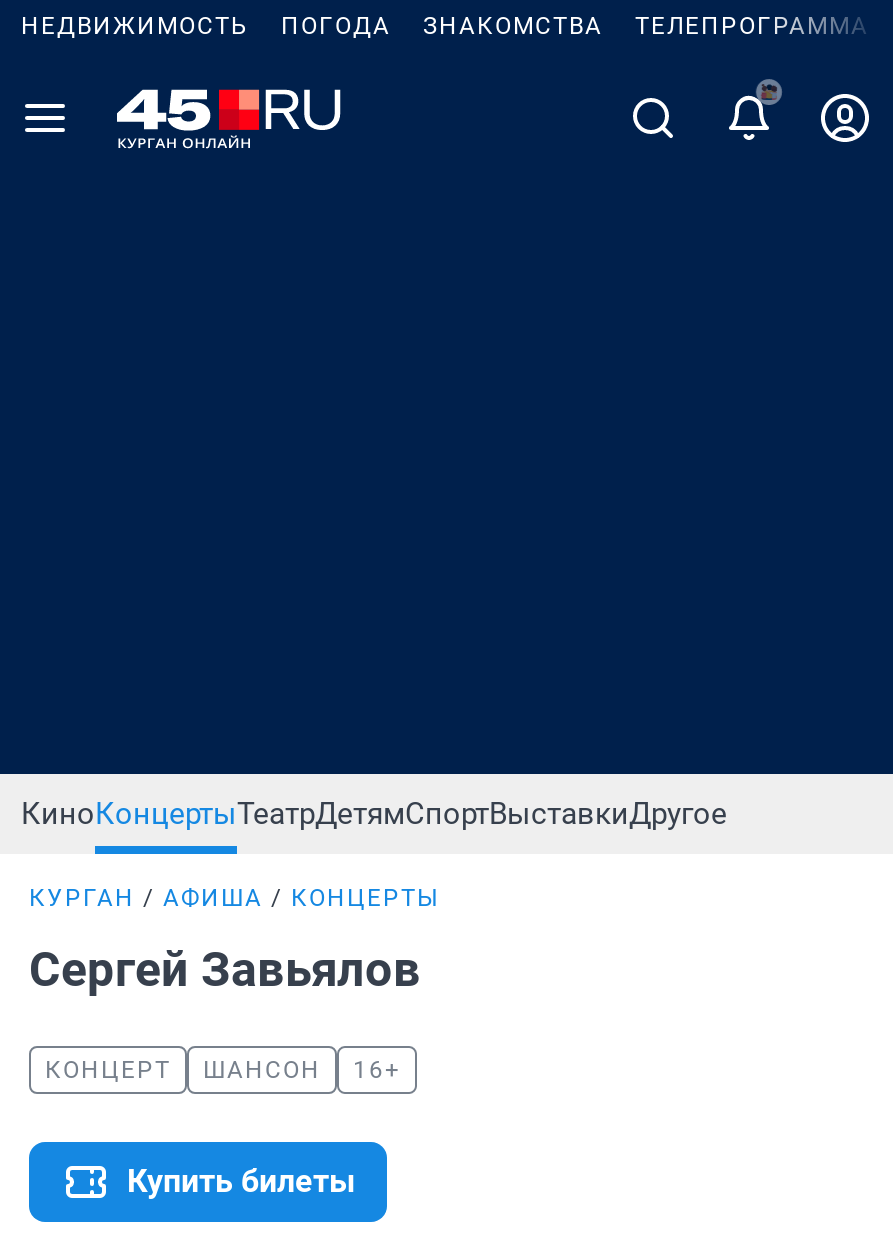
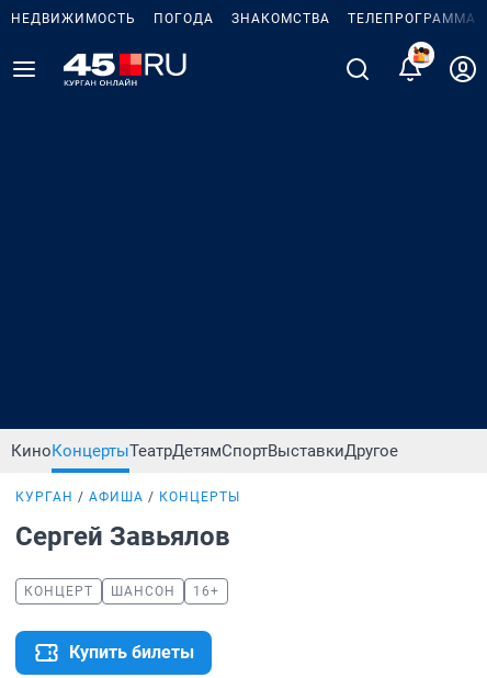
- 2
